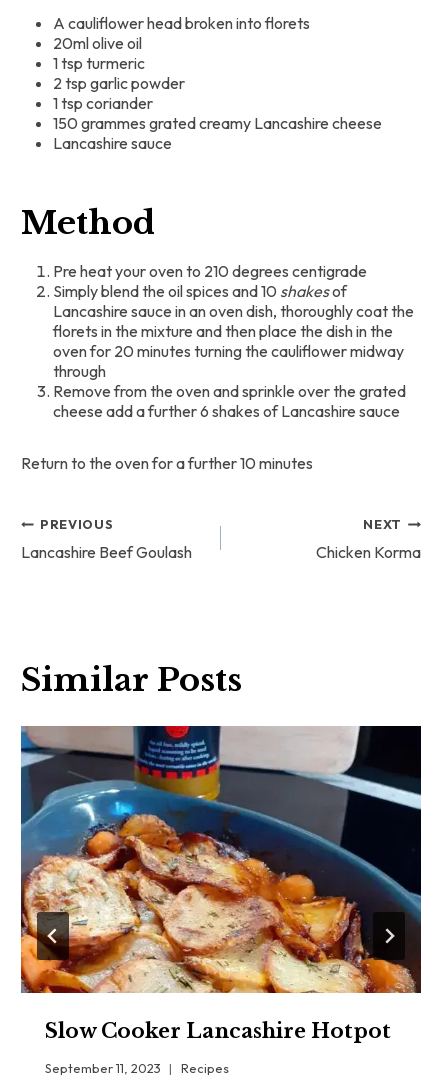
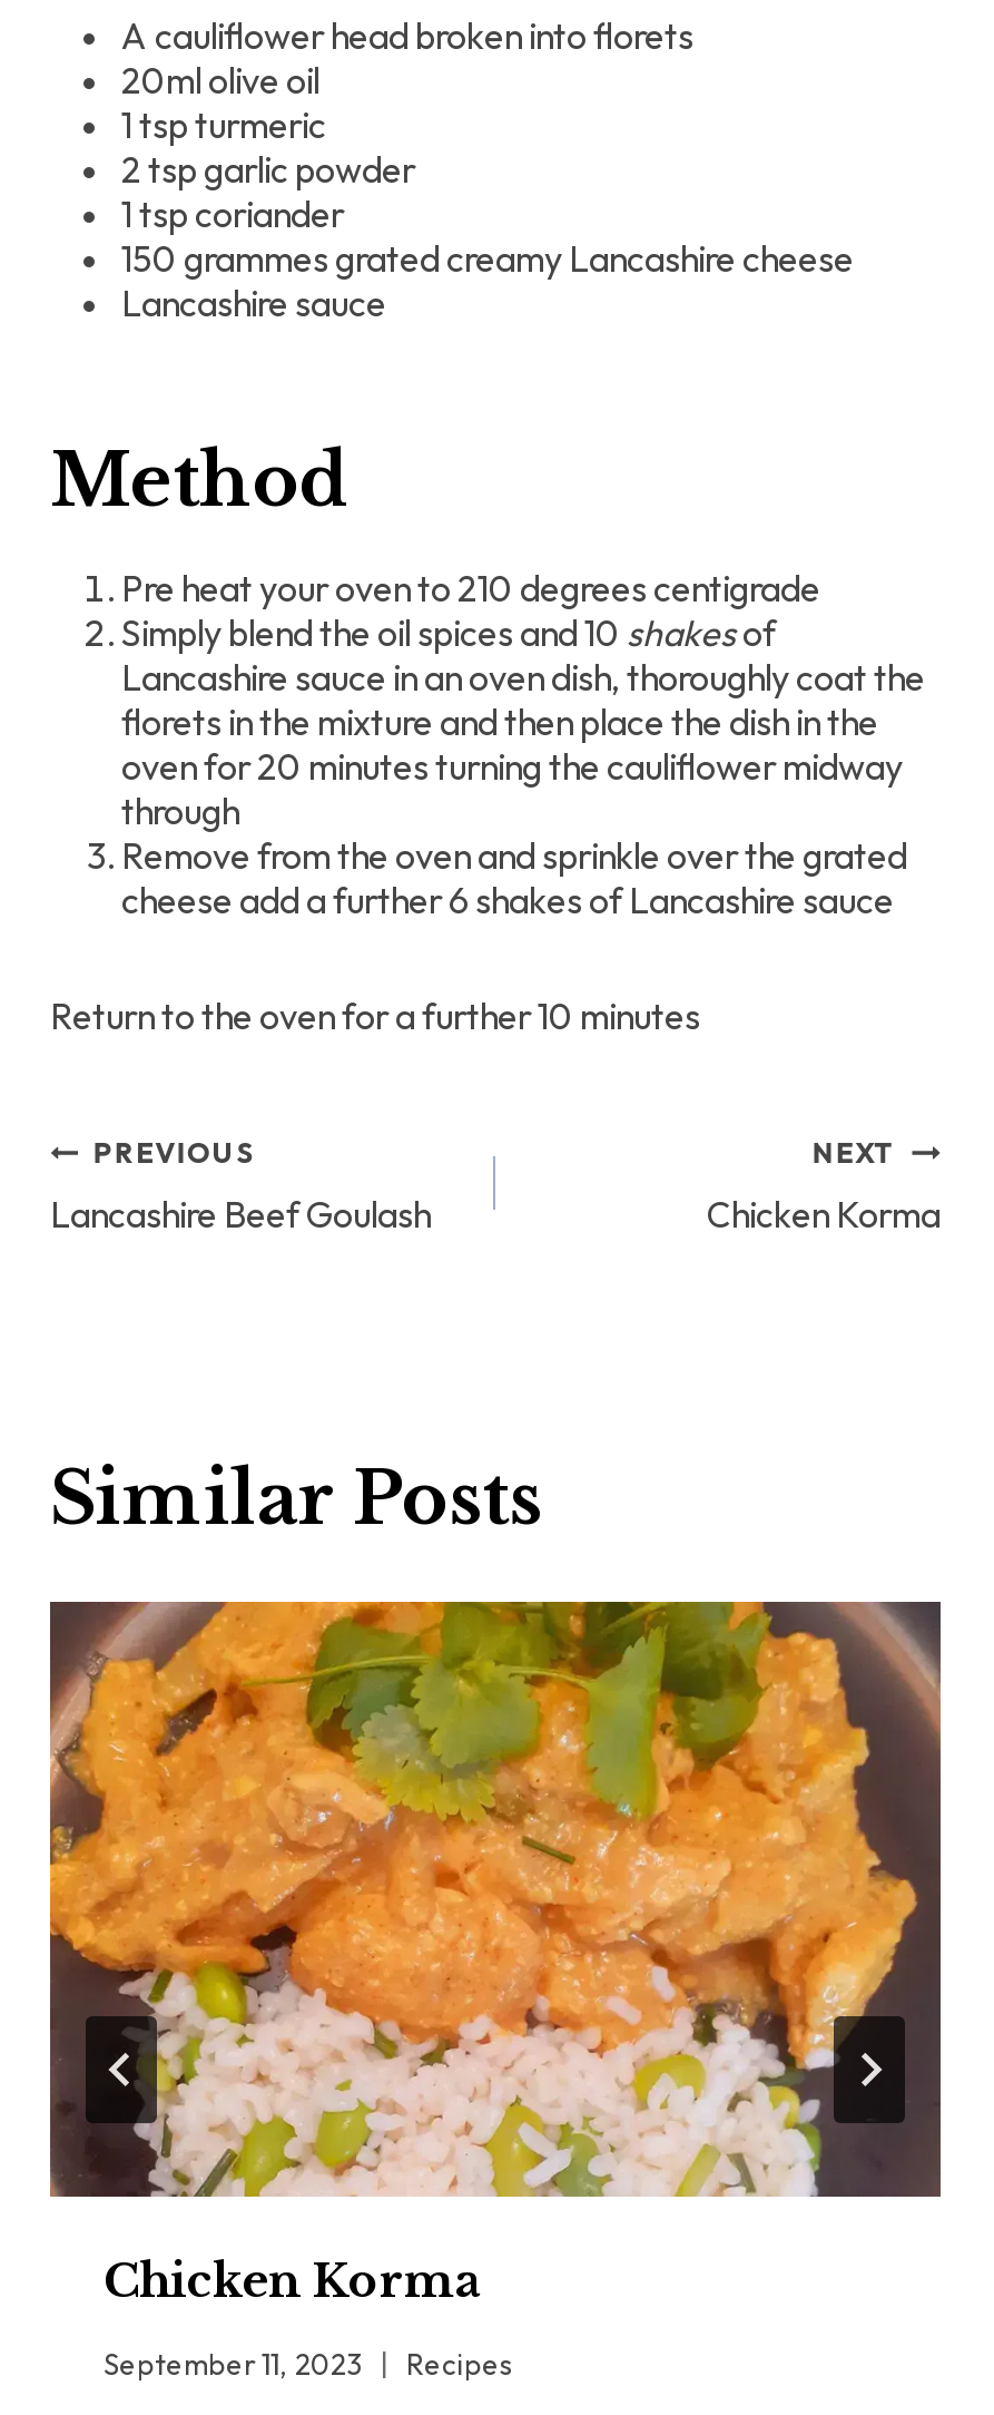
- [image]
- Slow Cooker Lancashire Hotpot
+ [image]
+ Chicken Korma
